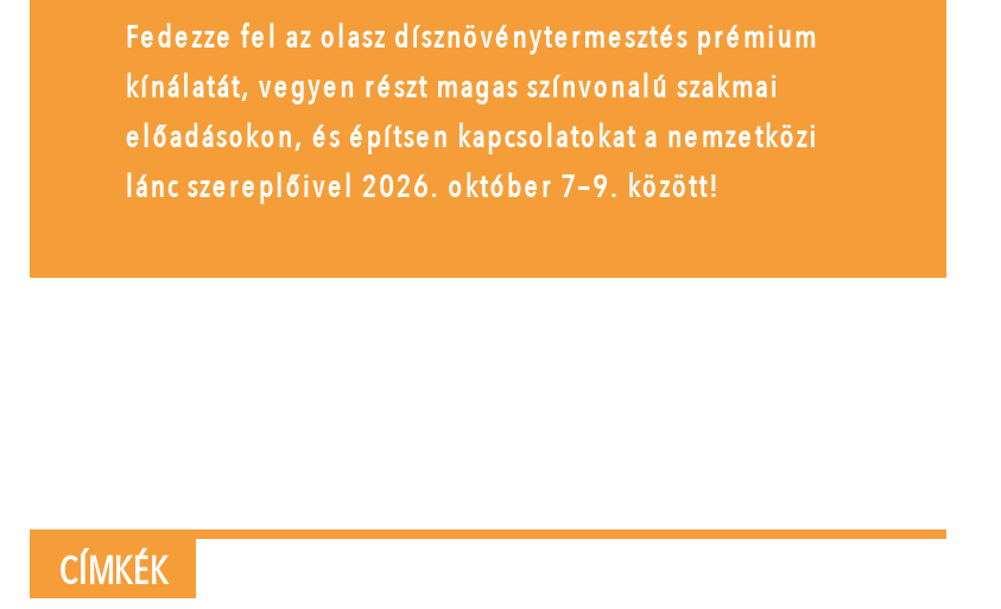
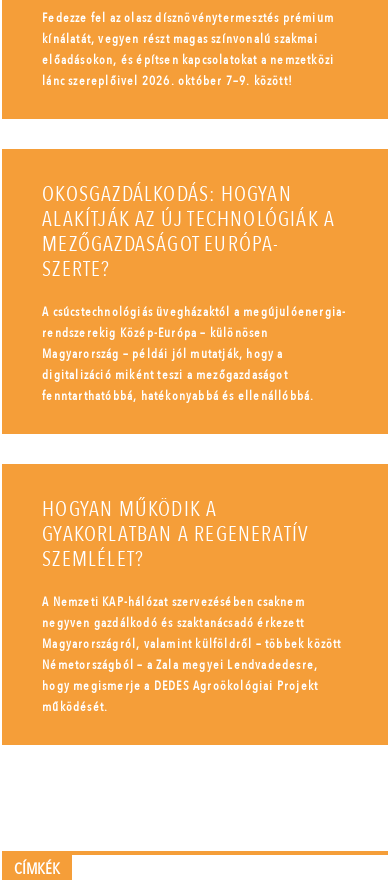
+ OKOSGAZDÁLKODÁS: HOGYAN
+ ALAKÍTJÁK AZ ÚJ TECHNOLÓGIÁK A
+ MEZŐGAZDASÁGOT EURÓPA-
+ SZERTE?
+ A csúcstechnológiás üvegházaktól a megújulóenergia-
+ rendszerekig Közép-Európa – különösen
+ Magyarország – példái jól mutatják, hogy a
+ digitalizáció miként teszi a mezőgazdaságot
+ fenntarthatóbbá, hatékonyabbá és ellenállóbbá.

+ HOGYAN MŰKÖDIK A
+ GYAKORLATBAN A REGENERATÍV
+ SZEMLÉLET?
+ A Nemzeti KAP-hálózat szervezésében csaknem
+ negyven gazdálkodó és szaktanácsadó érkezett
+ Magyarországról, valamint külföldről – többek között
+ Németországból – a Zala megyei Lendvadedesre,
+ hogy megismerje a DEDES Agroökológiai Projekt
+ működését.
